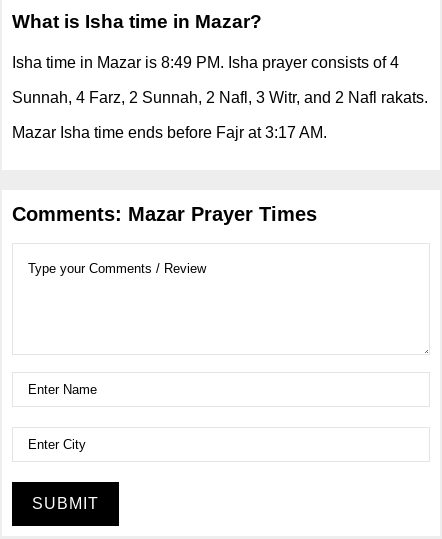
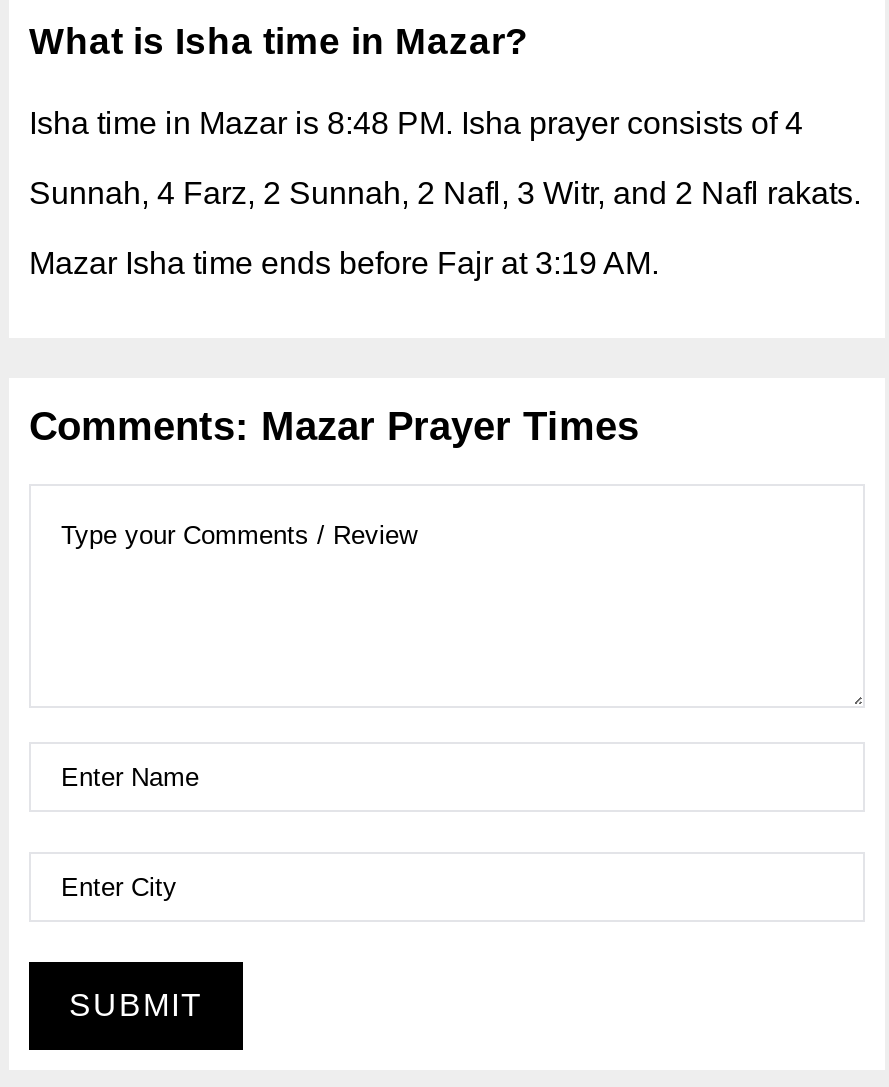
- Isha time in Mazar is 8:49 PM. Isha prayer consists of 4
+ Isha time in Mazar is 8:48 PM. Isha prayer consists of 4

- Mazar Isha time ends before Fajr at 3:17 AM.
+ Mazar Isha time ends before Fajr at 3:19 AM.
